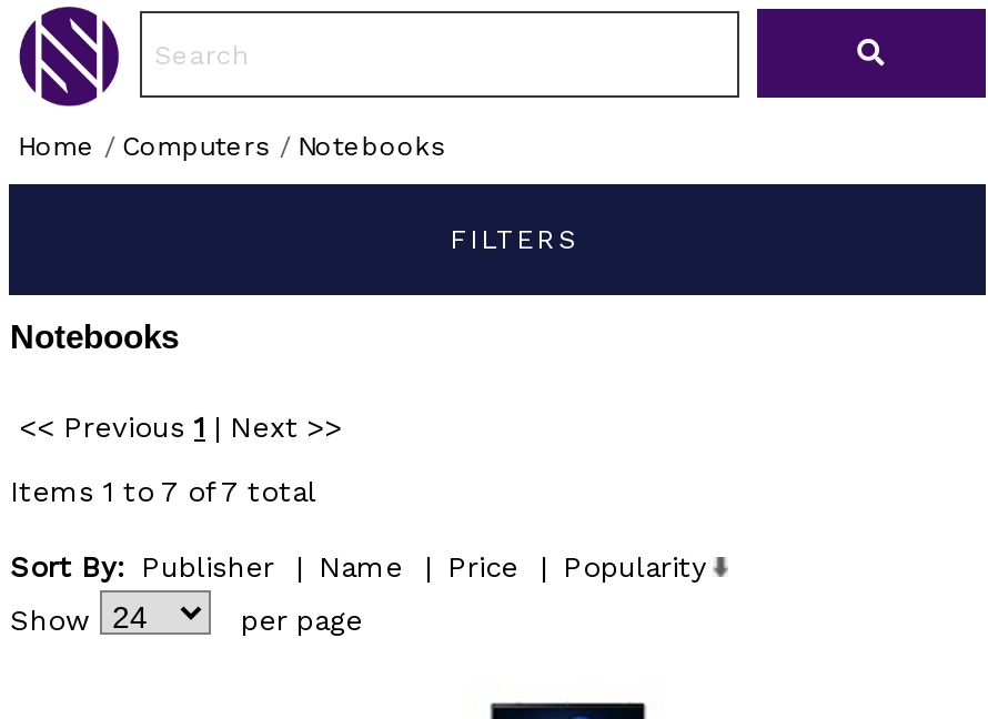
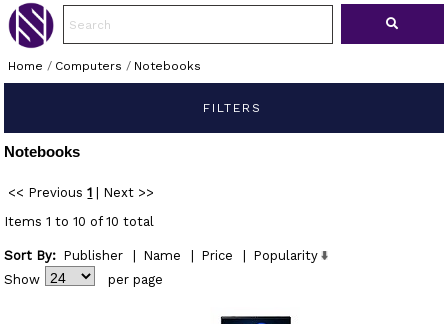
- Items 1 to 7 of 7 total
+ Items 1 to 10 of 10 total
